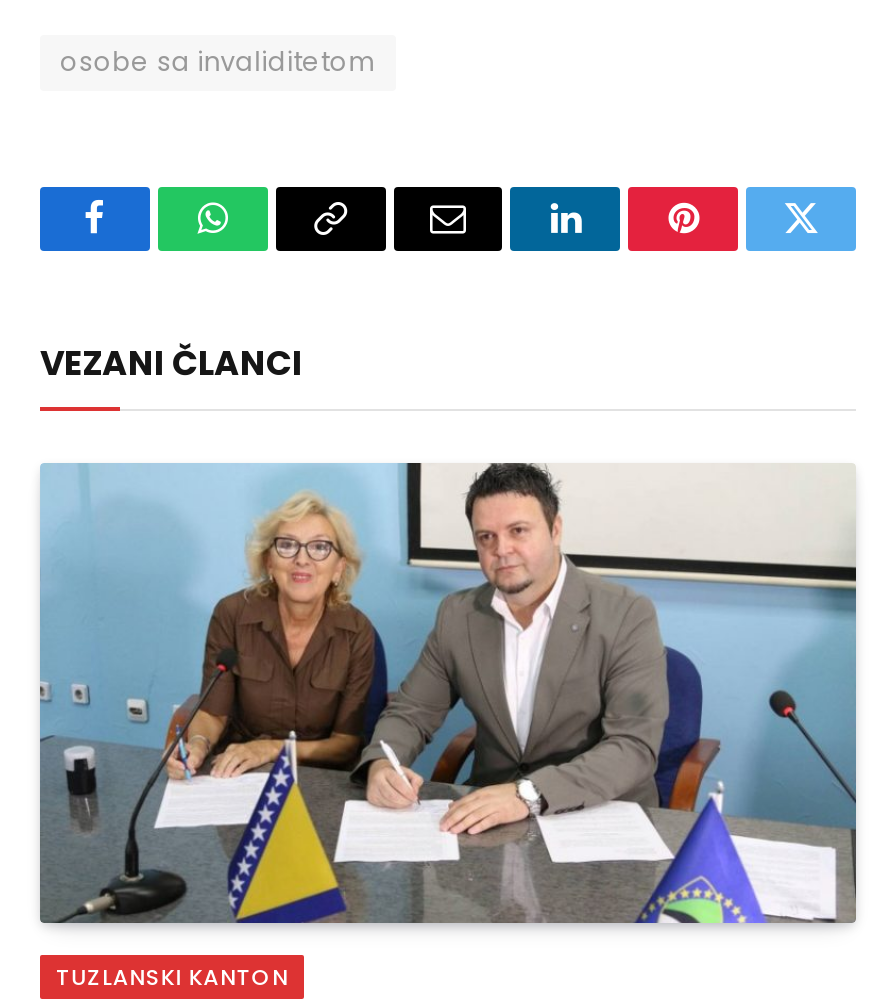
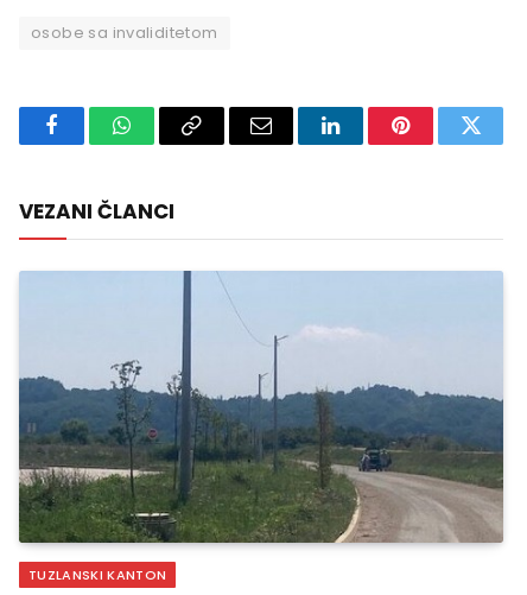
- [image]
+ [image]
